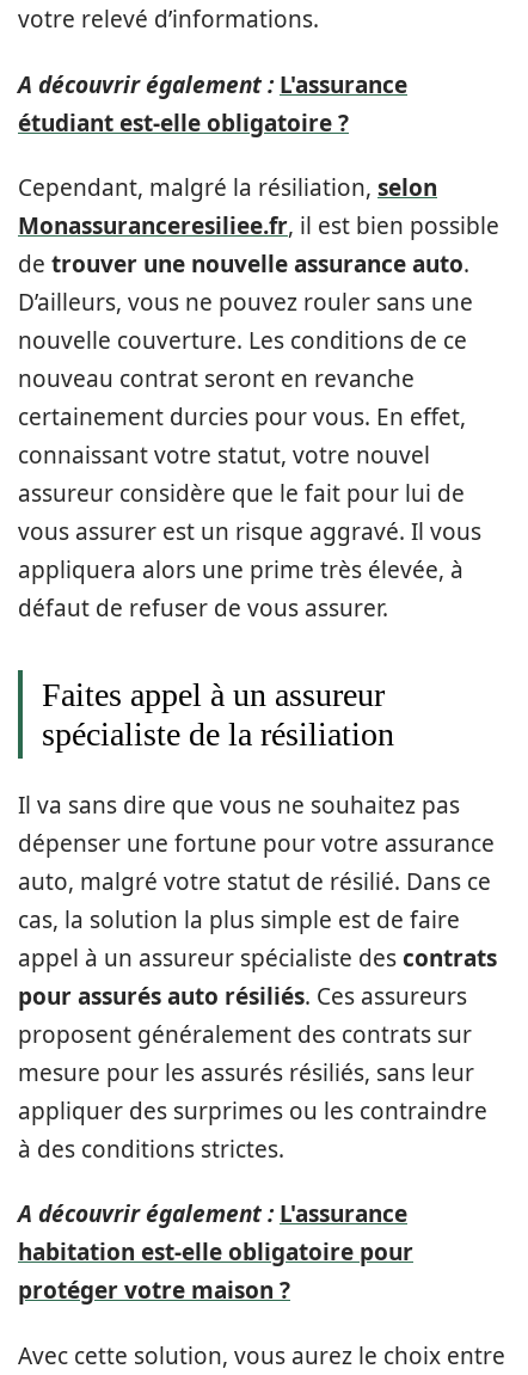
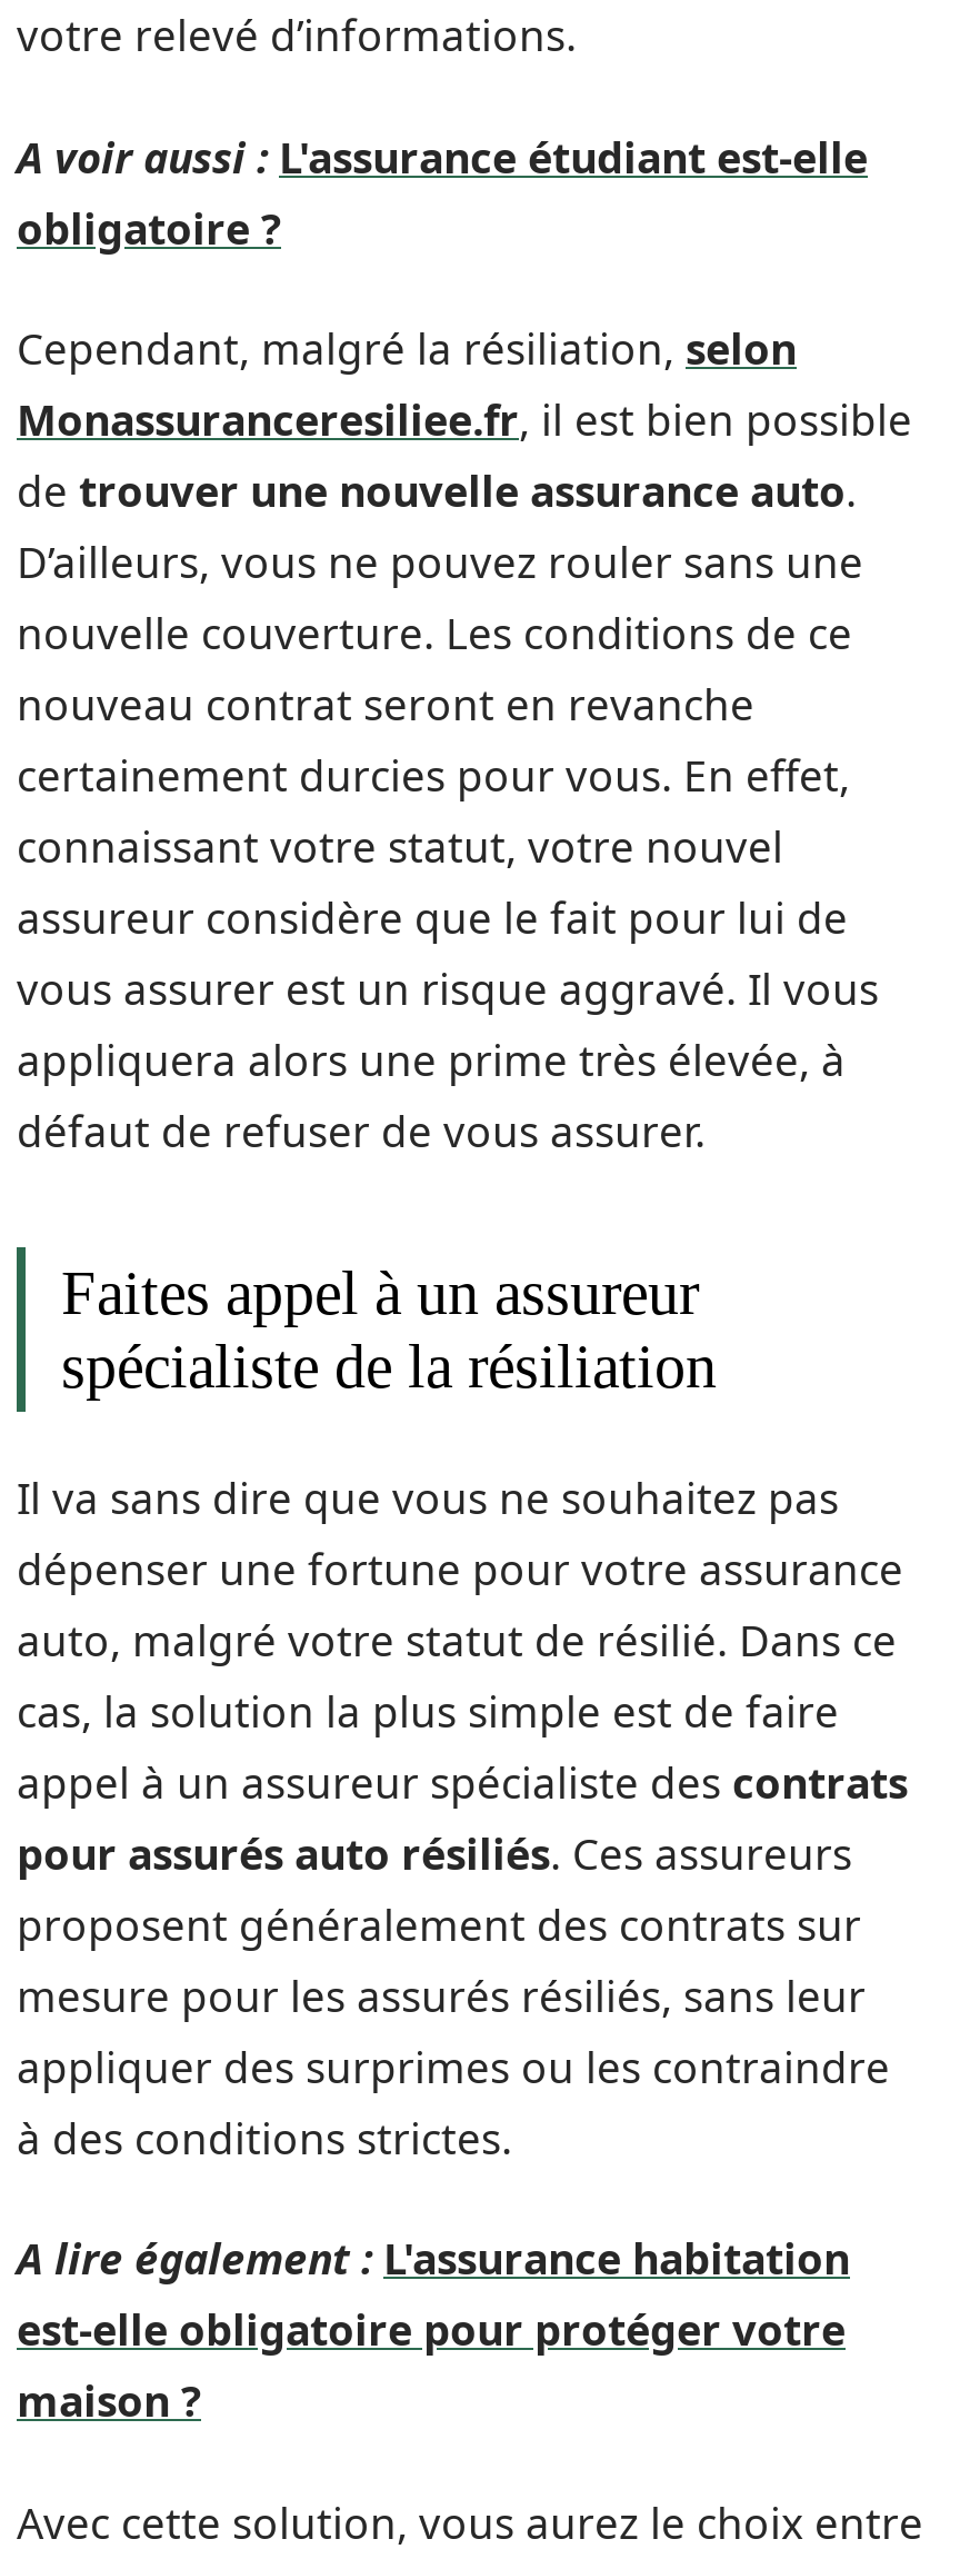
- A découvrir également : L'assurance
- étudiant est-elle obligatoire ?
+ A voir aussi : L'assurance étudiant est-elle
+ obligatoire ?

- A découvrir également : L'assurance
- habitation est-elle obligatoire pour
- protéger votre maison ?
+ A lire également : L'assurance habitation
+ est-elle obligatoire pour protéger votre
+ maison ?
